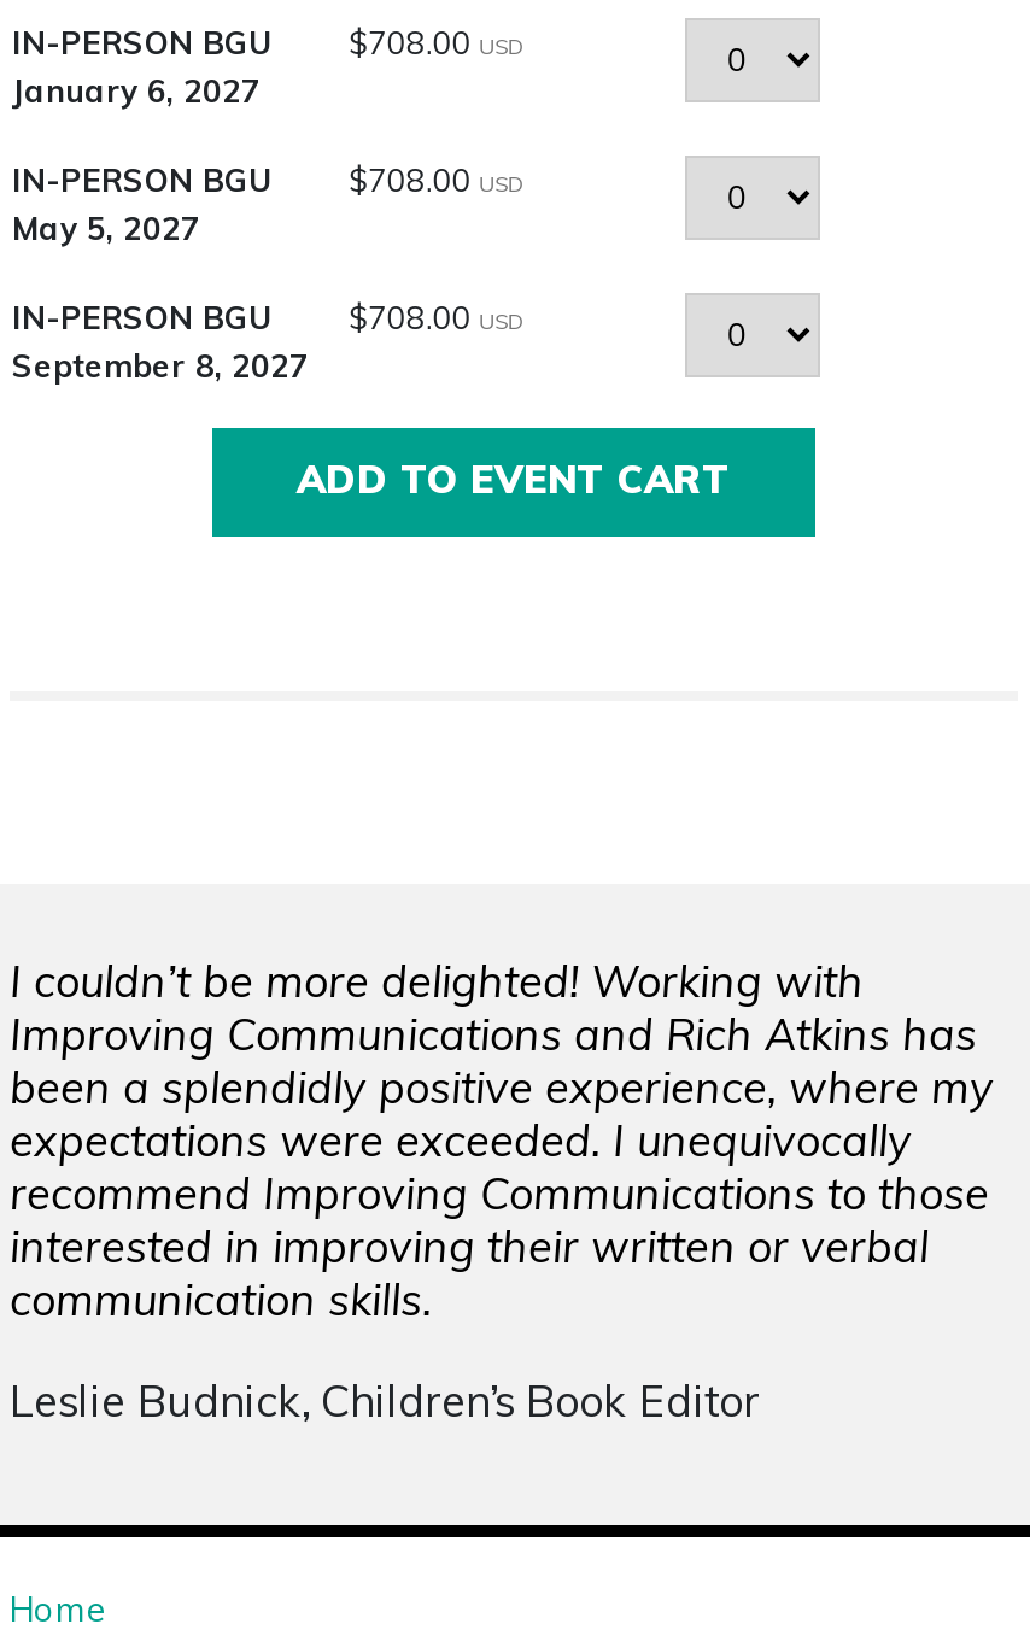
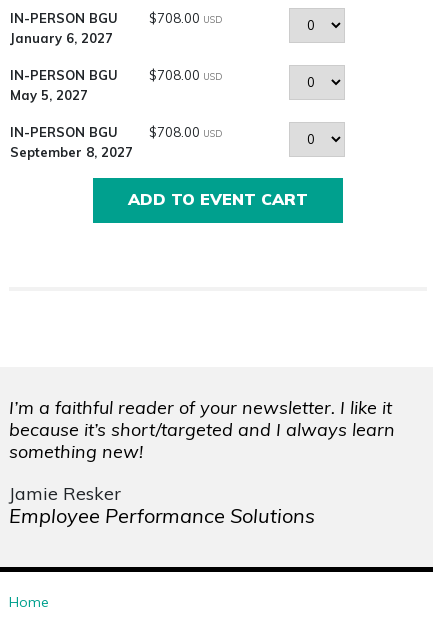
- I couldn’t be more delighted! Working with
- Improving Communications and Rich Atkins has
- been a splendidly positive experience, where my
- expectations were exceeded. I unequivocally
- recommend Improving Communications to those
- interested in improving their written or verbal
- communication skills.
+ I’m a faithful reader of your newsletter. I like it
+ because it’s short/targeted and I always learn
+ something new!

- Leslie Budnick, Children’s Book Editor
+ Jamie Resker
+ Employee Performance Solutions
